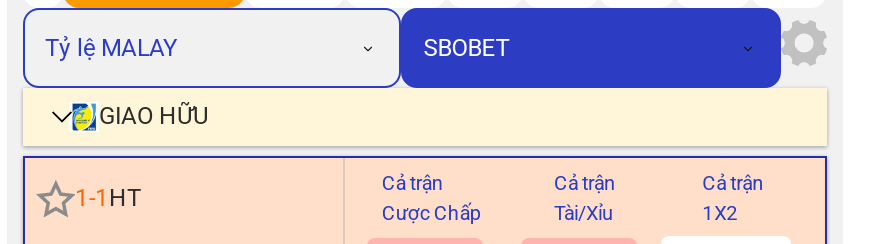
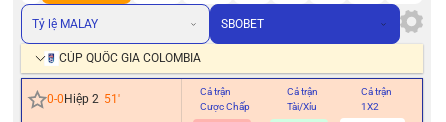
- GIAO HỮU
+ CÚP QUỐC GIA COLOMBIA

- 1 - 1 HT
+ 0 - 0 Hiệp 2 51
